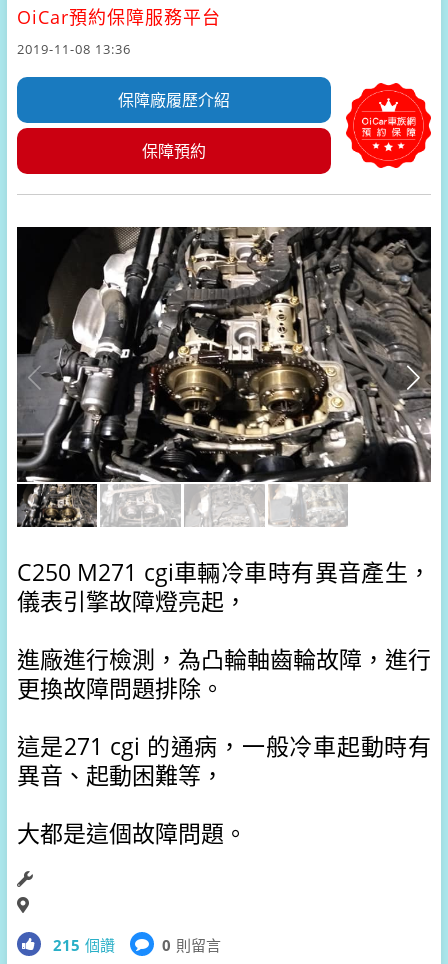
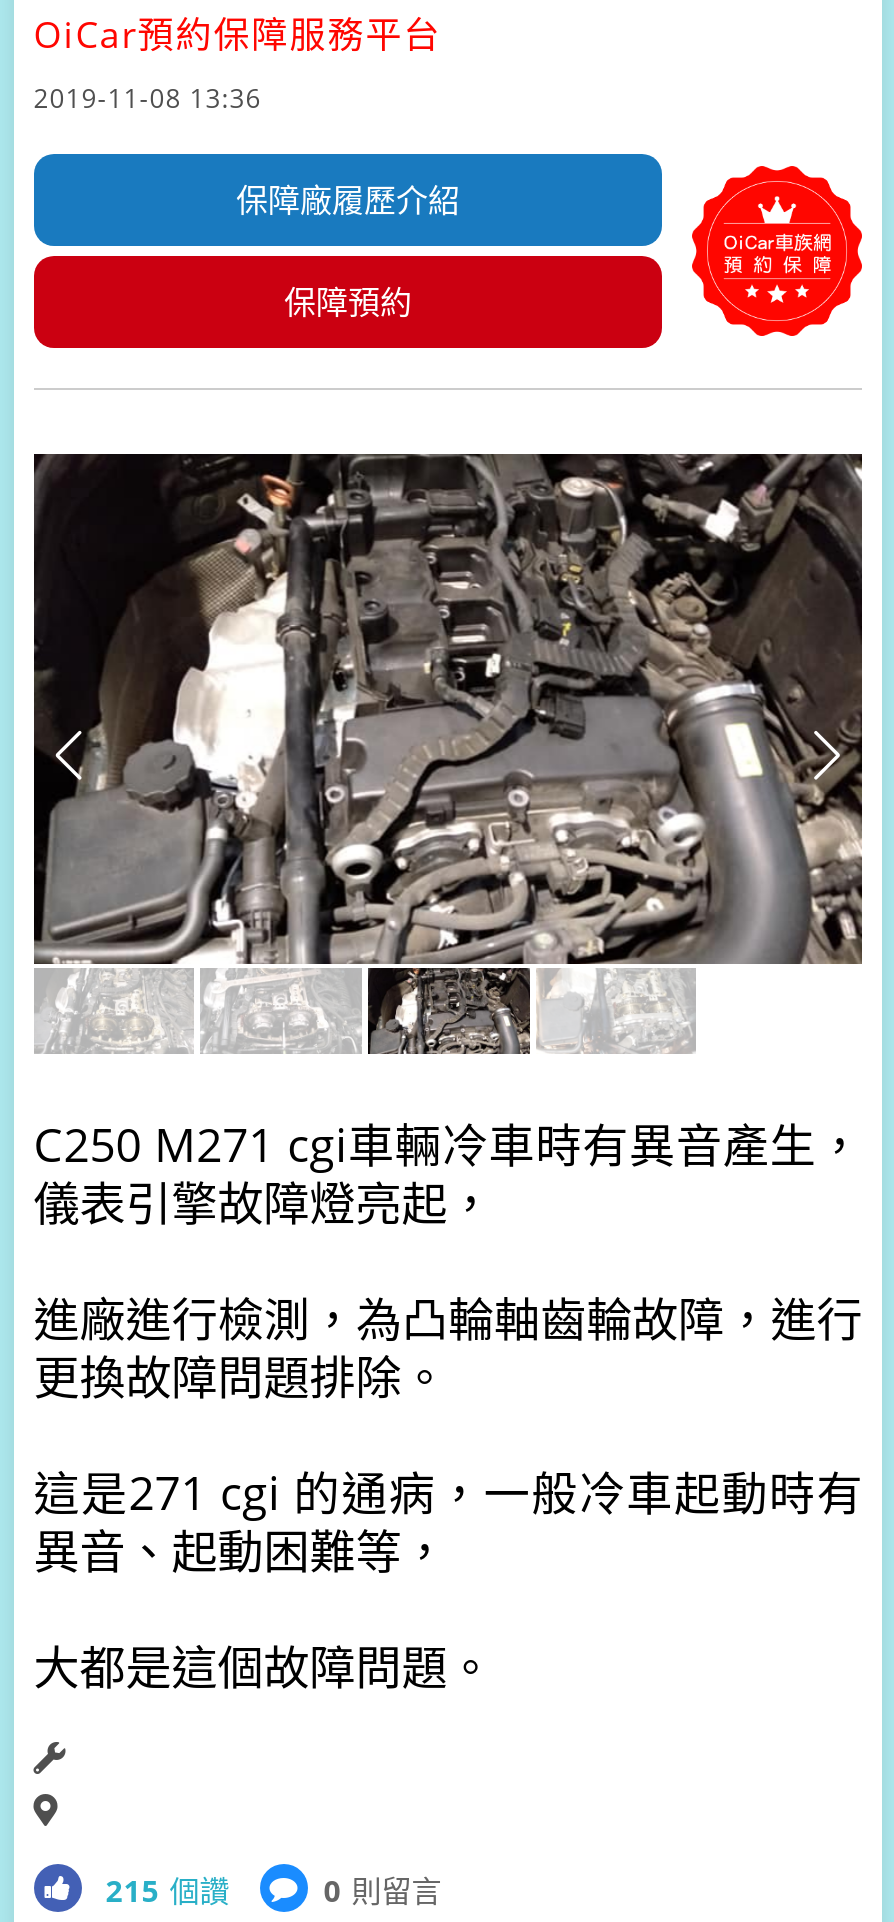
- [image]
+ [image]
